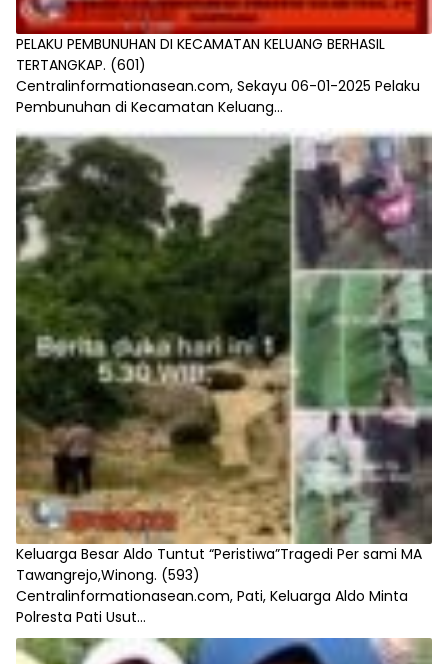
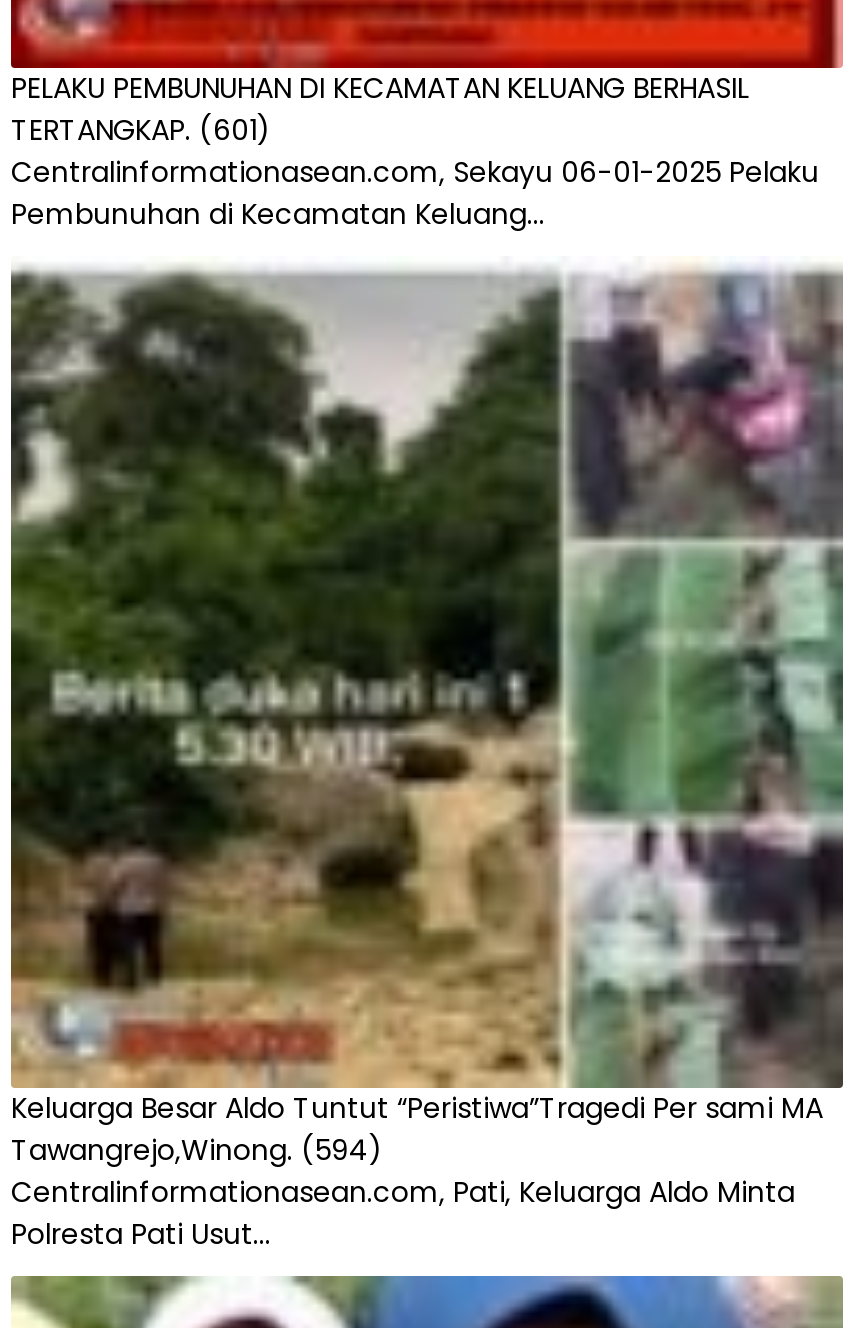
- Tawangrejo,Winong. (593)
+ Tawangrejo,Winong. (594)
